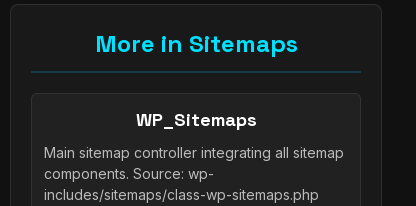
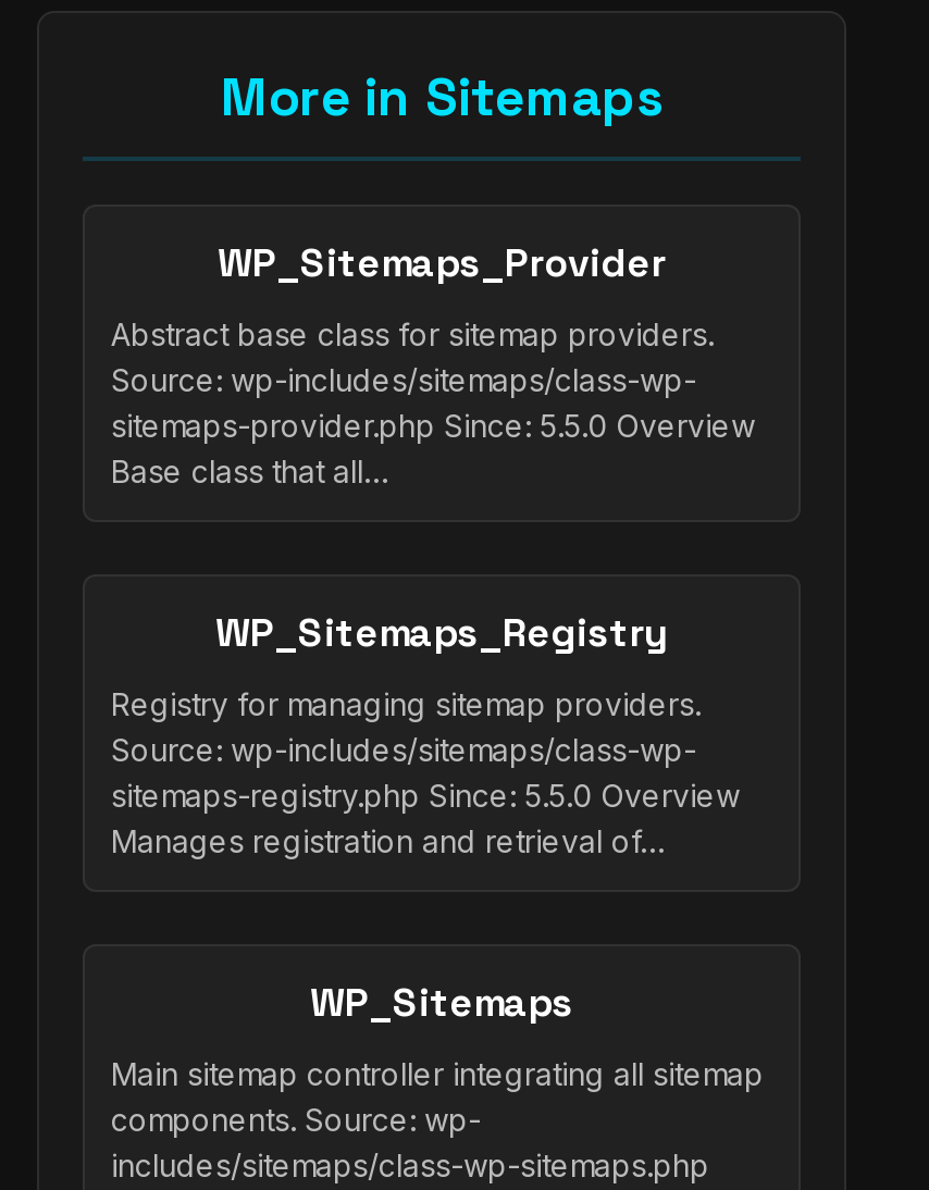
+ WP_Sitemaps_Provider
+ Abstract base class for sitemap providers.
+ Source: wp-includes/sitemaps/class-wp-
+ sitemaps-provider.php Since: 5.5.0 Overview
+ Base class that all…
+ WP_Sitemaps_Registry
+ Registry for managing sitemap providers.
+ Source: wp-includes/sitemaps/class-wp-
+ sitemaps-registry.php Since: 5.5.0 Overview
+ Manages registration and retrieval of…
